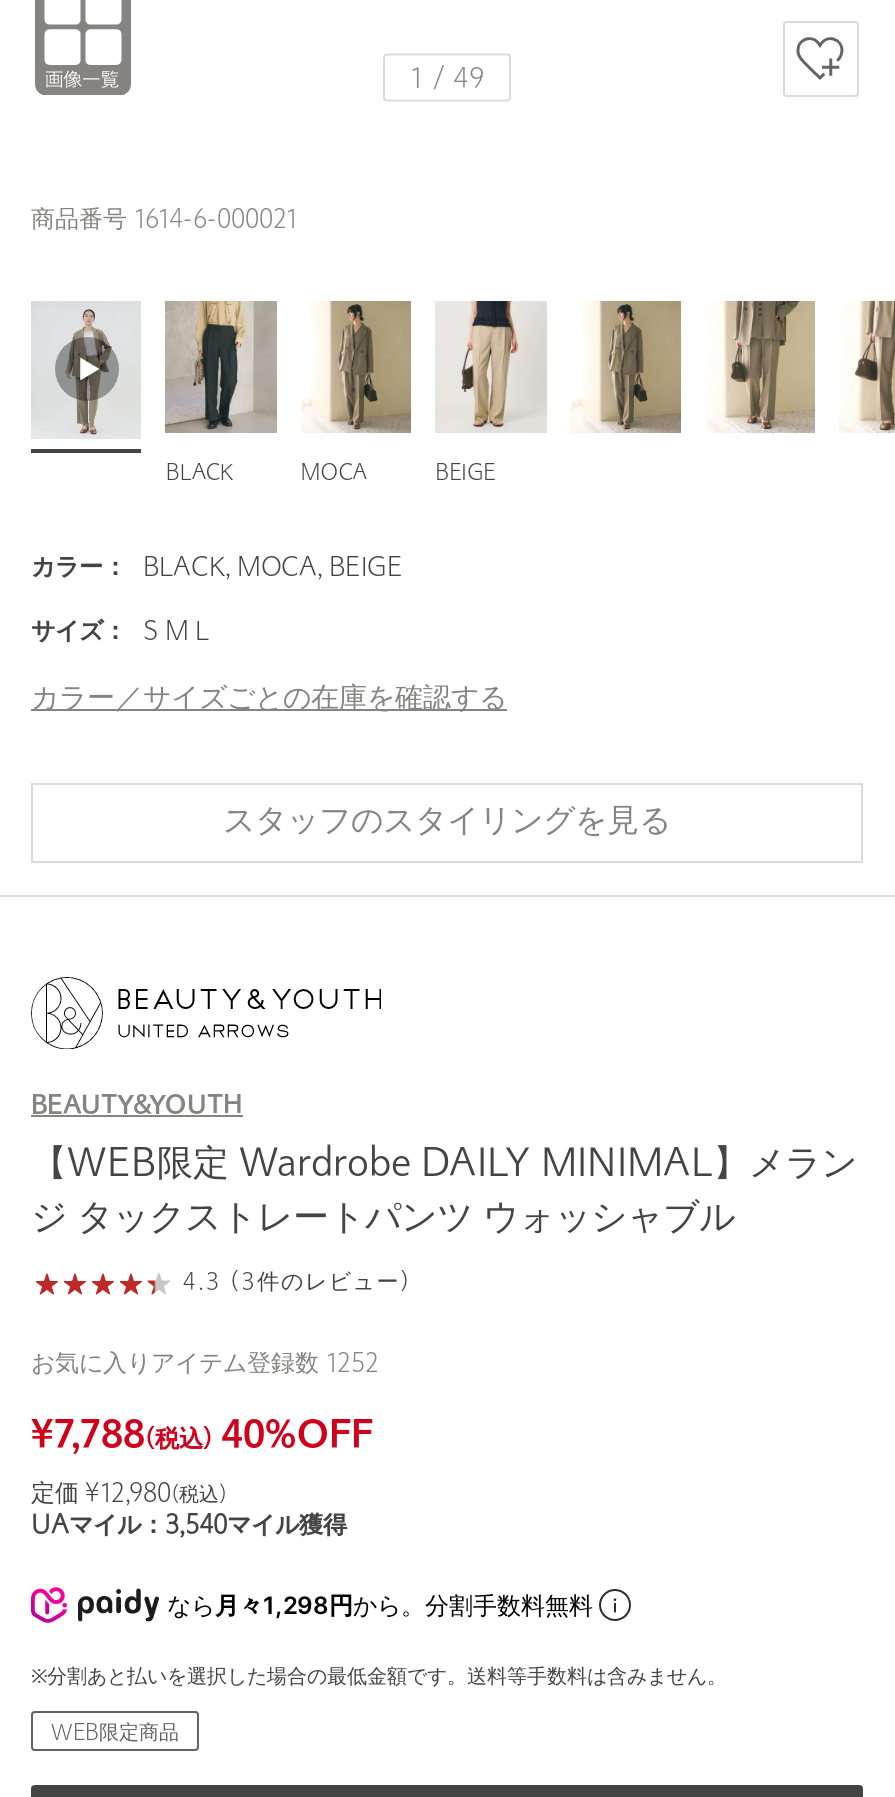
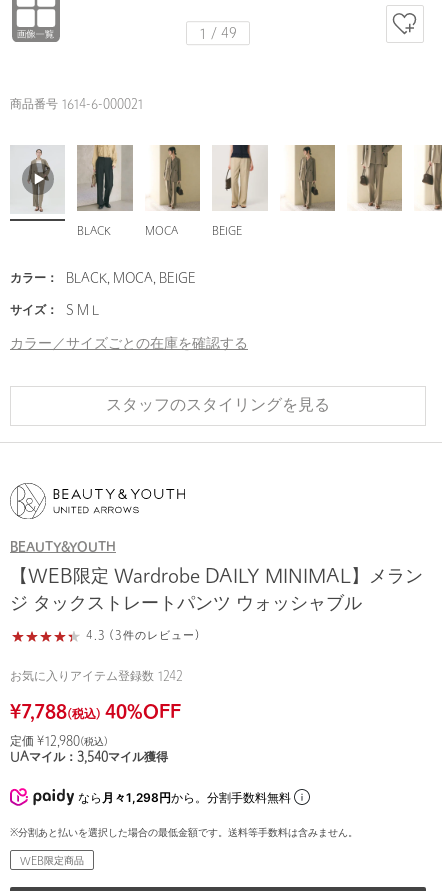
- お気に入りアイテム登録数1252
+ お気に入りアイテム登録数1242
